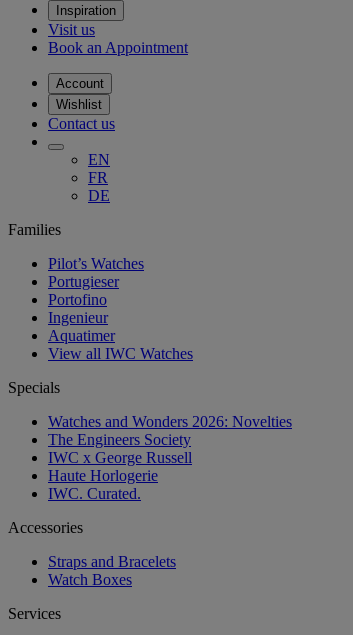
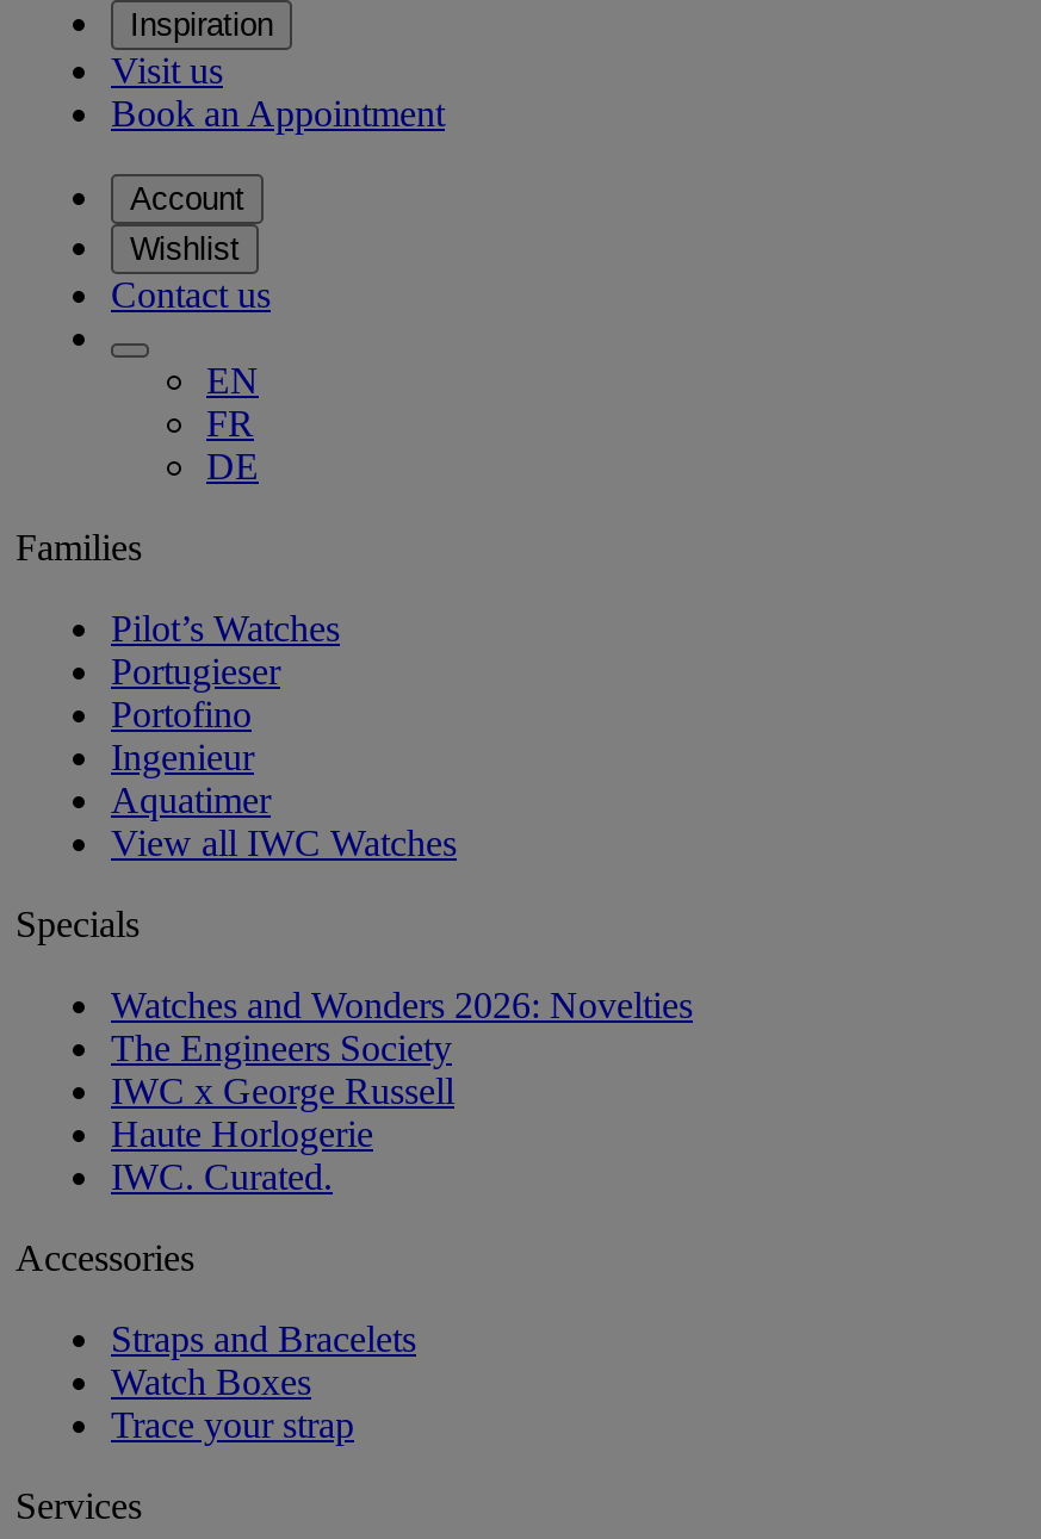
+ Trace your strap
